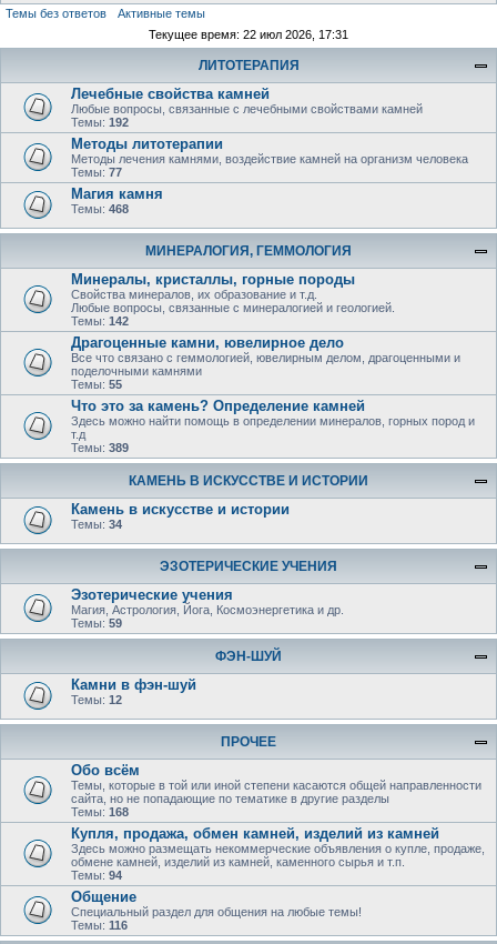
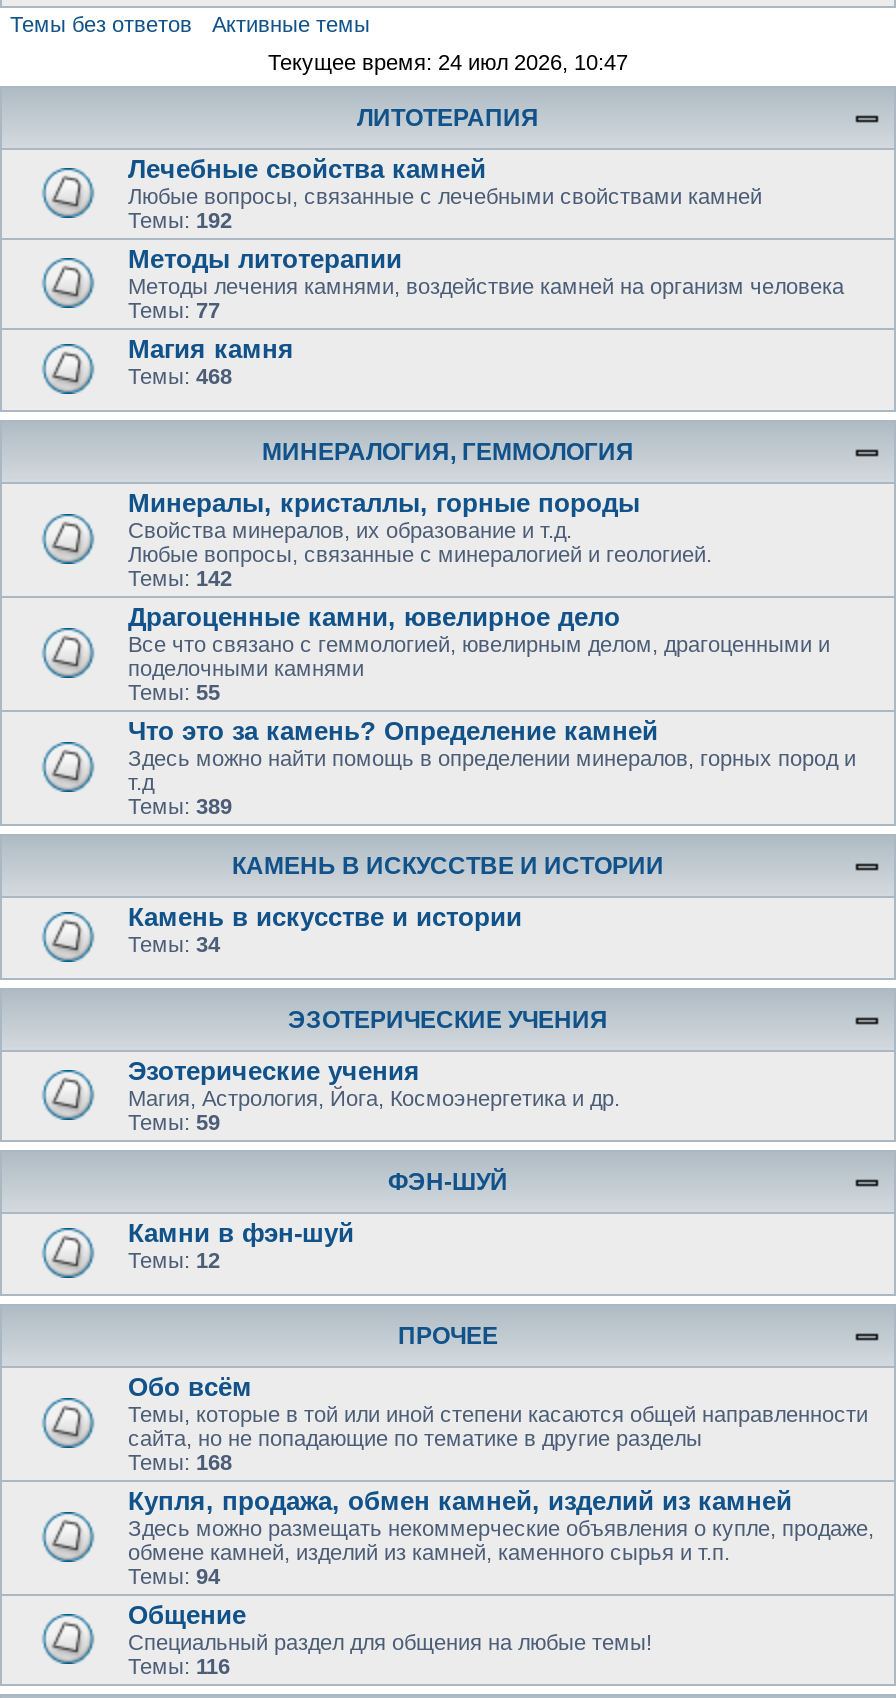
- Текущее время: 22 июл 2026, 17:31
+ Текущее время: 24 июл 2026, 10:47
